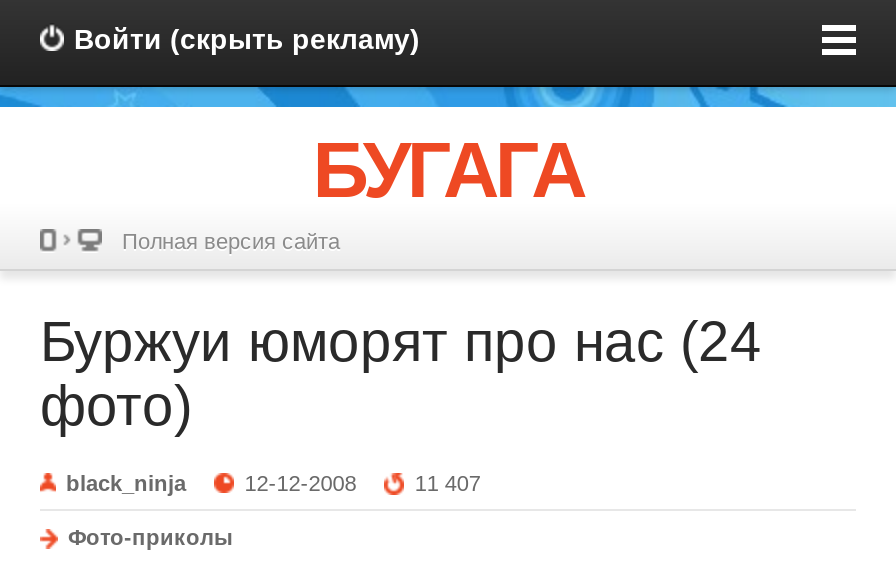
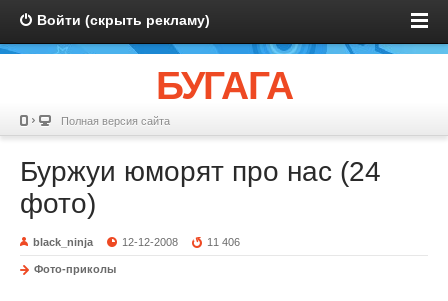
- 11 407
+ 11 406
